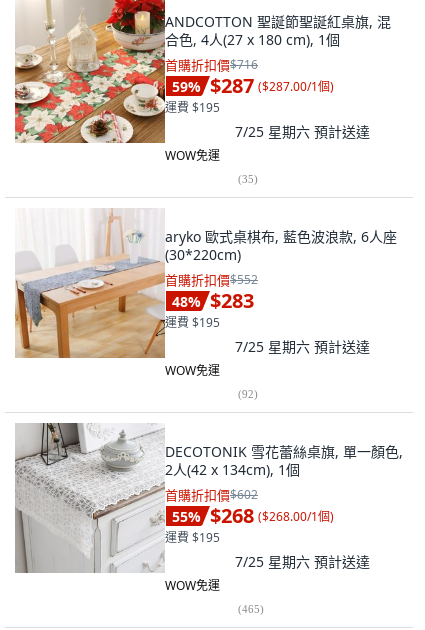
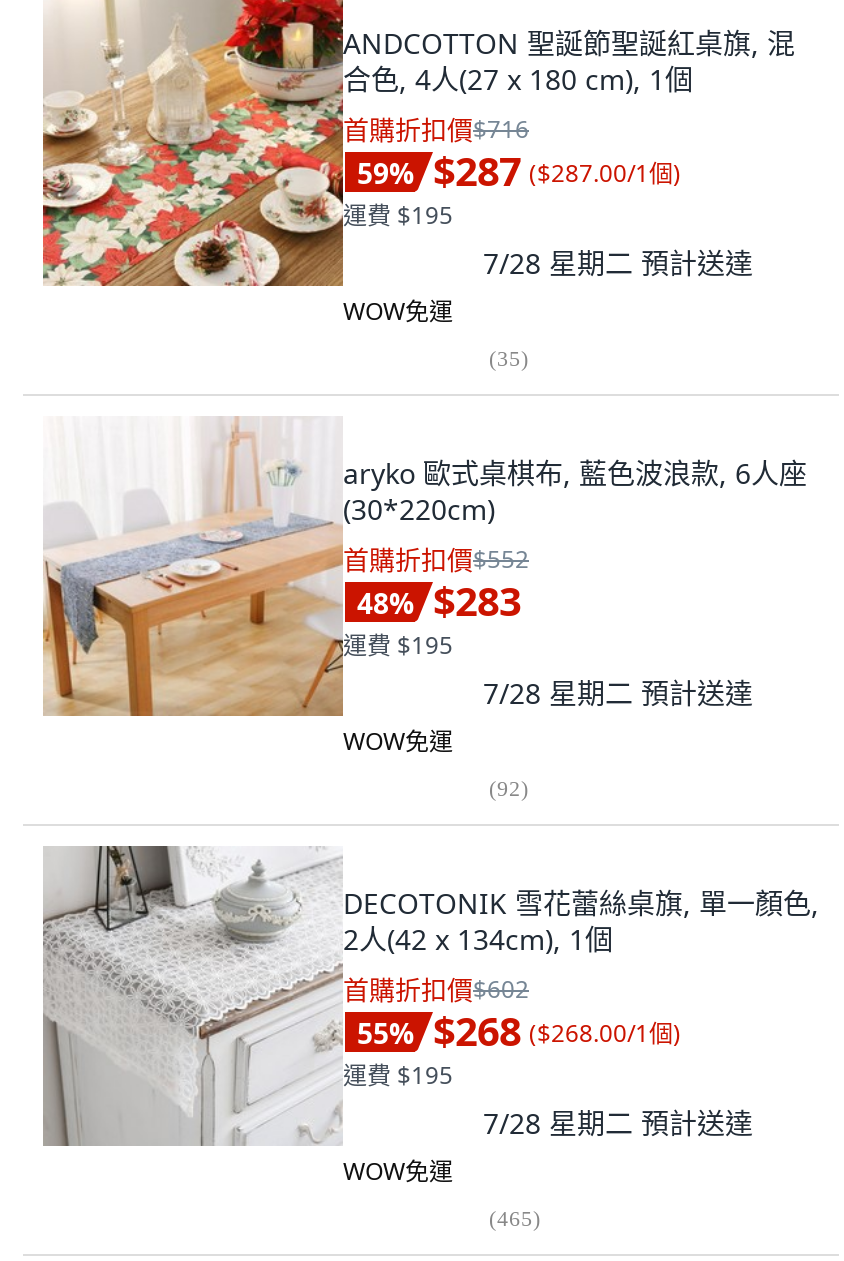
- 7/25 星期六預計送達
+ 7/28 星期二預計送達

- 7/25 星期六預計送達
+ 7/28 星期二預計送達

- 7/25 星期六預計送達
+ 7/28 星期二預計送達
